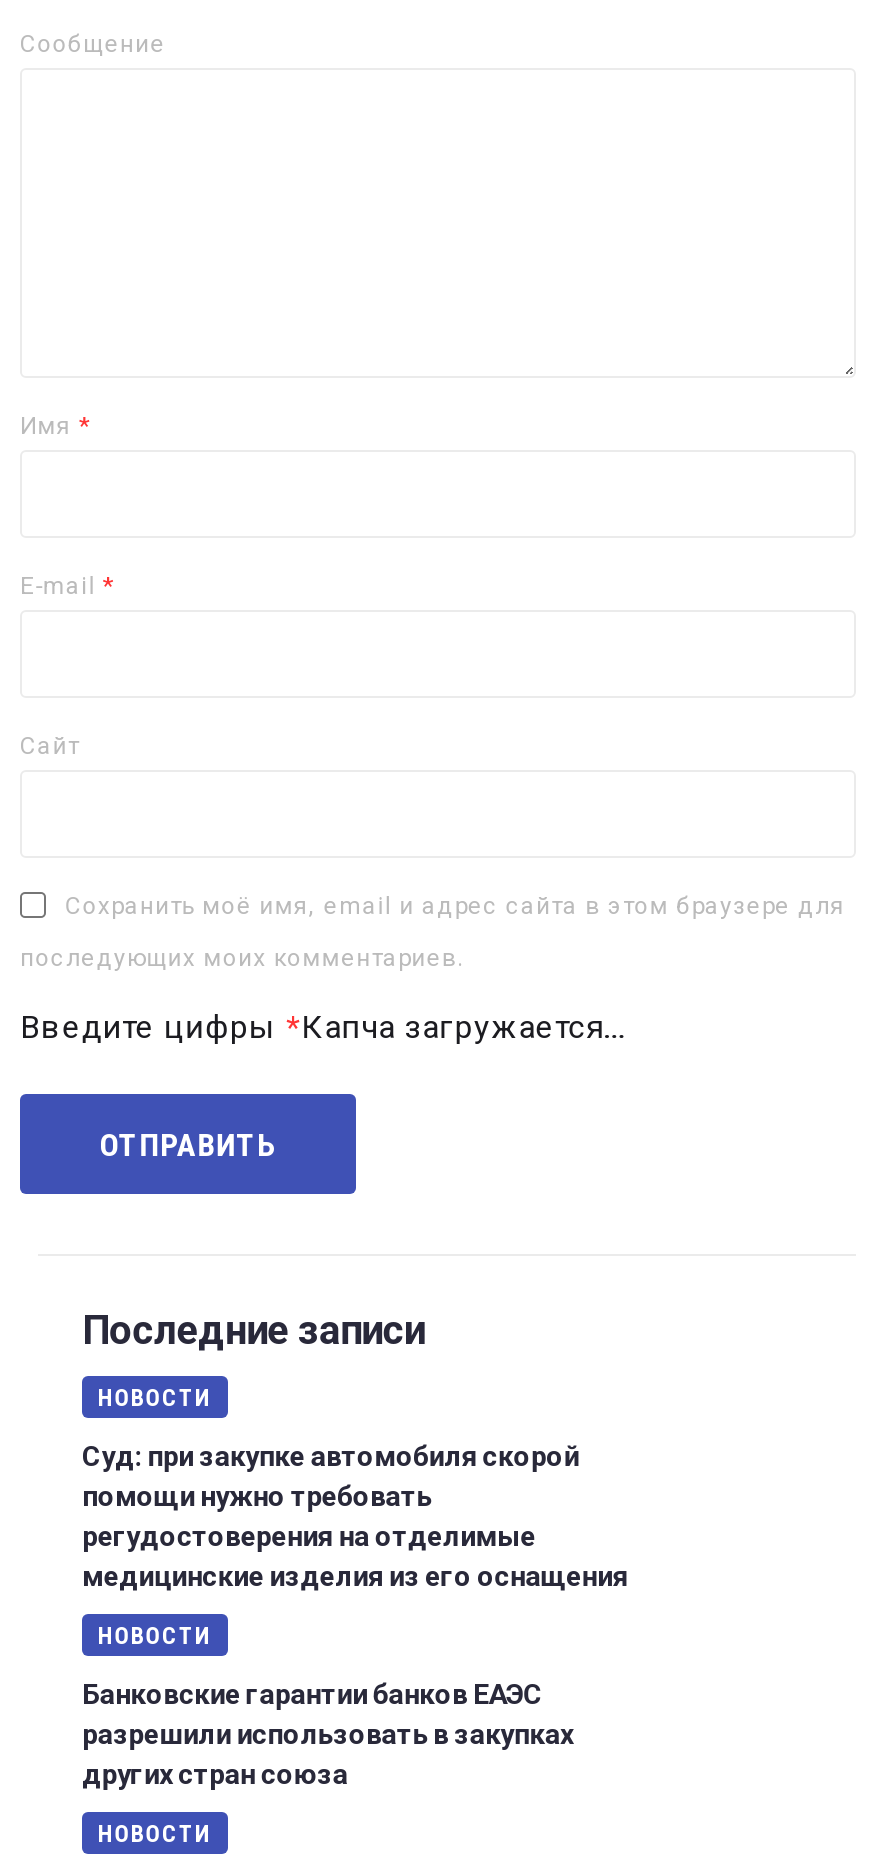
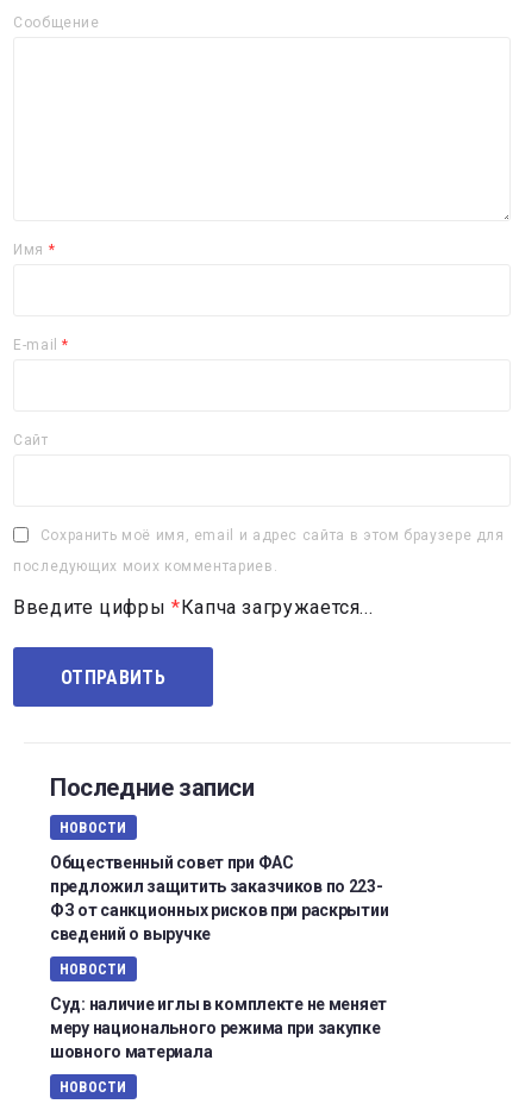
- Суд: при закупке автомобиля скорой
- помощи нужно требовать
- регудостоверения на отделимые
- медицинские изделия из его оснащения
+ Общественный совет при ФАС
+ предложил защитить заказчиков по 223-
+ ФЗ от санкционных рисков при раскрытии
+ сведений о выручке

- Банковские гарантии банков ЕАЭС
- разрешили использовать в закупках
- других стран союза
+ Суд: наличие иглы в комплекте не меняет
+ меру национального режима при закупке
+ шовного материала
